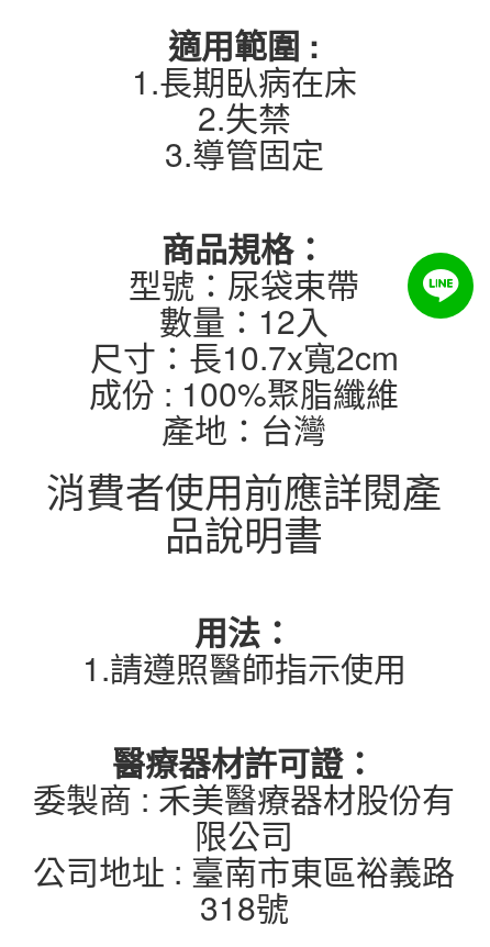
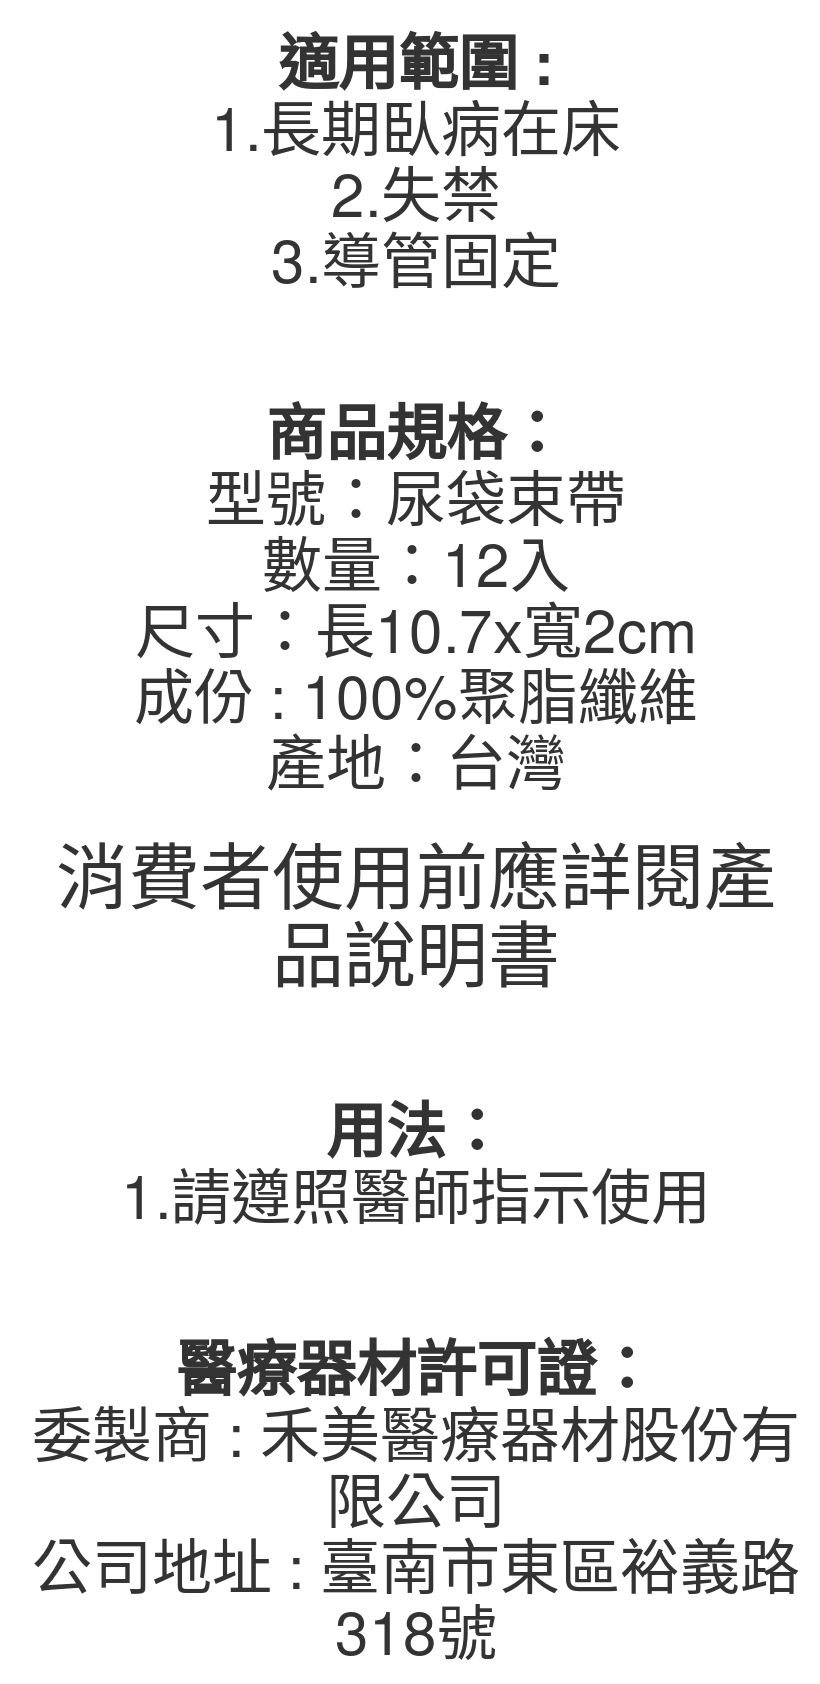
- [image]
